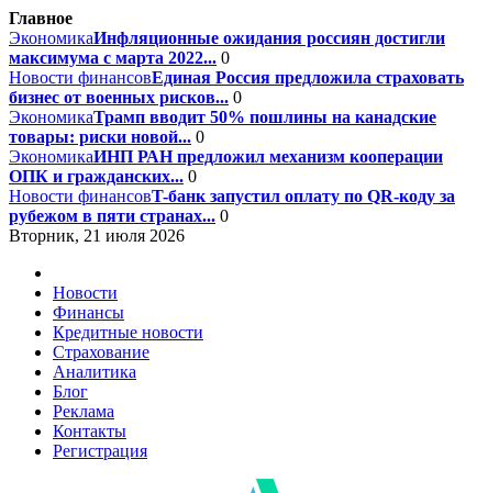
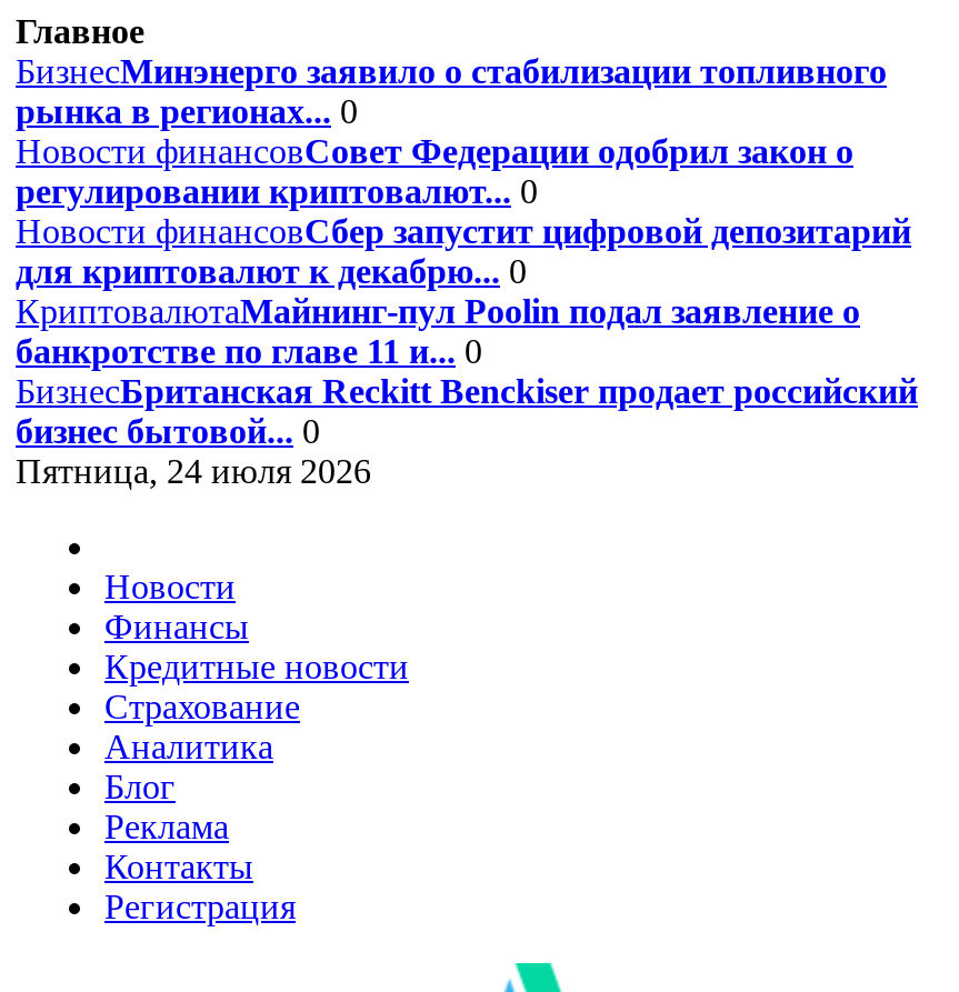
- ЭкономикаИнфляционные ожидания россиян достигли
- максимума с марта 2022... 0
- Новости финансовЕдиная Россия предложила страховать
- бизнес от военных рисков... 0
- ЭкономикаТрамп вводит 50% пошлины на канадские
- товары: риски новой... 0
- ЭкономикаИНП РАН предложил механизм кооперации
- ОПК и гражданских... 0
- Новости финансовT-банк запустил оплату по QR-коду за
- рубежом в пяти странах... 0
- Вторник, 21 июля 2026
+ БизнесМинэнерго заявило о стабилизации топливного
+ рынка в регионах... 0
+ Новости финансовСовет Федерации одобрил закон о
+ регулировании криптовалют... 0
+ Новости финансовСбер запустит цифровой депозитарий
+ для криптовалют к декабрю... 0
+ КриптовалютаМайнинг-пул Poolin подал заявление о
+ банкротстве по главе 11 и... 0
+ БизнесБританская Reckitt Benckiser продает российский
+ бизнес бытовой... 0
+ Пятница, 24 июля 2026
